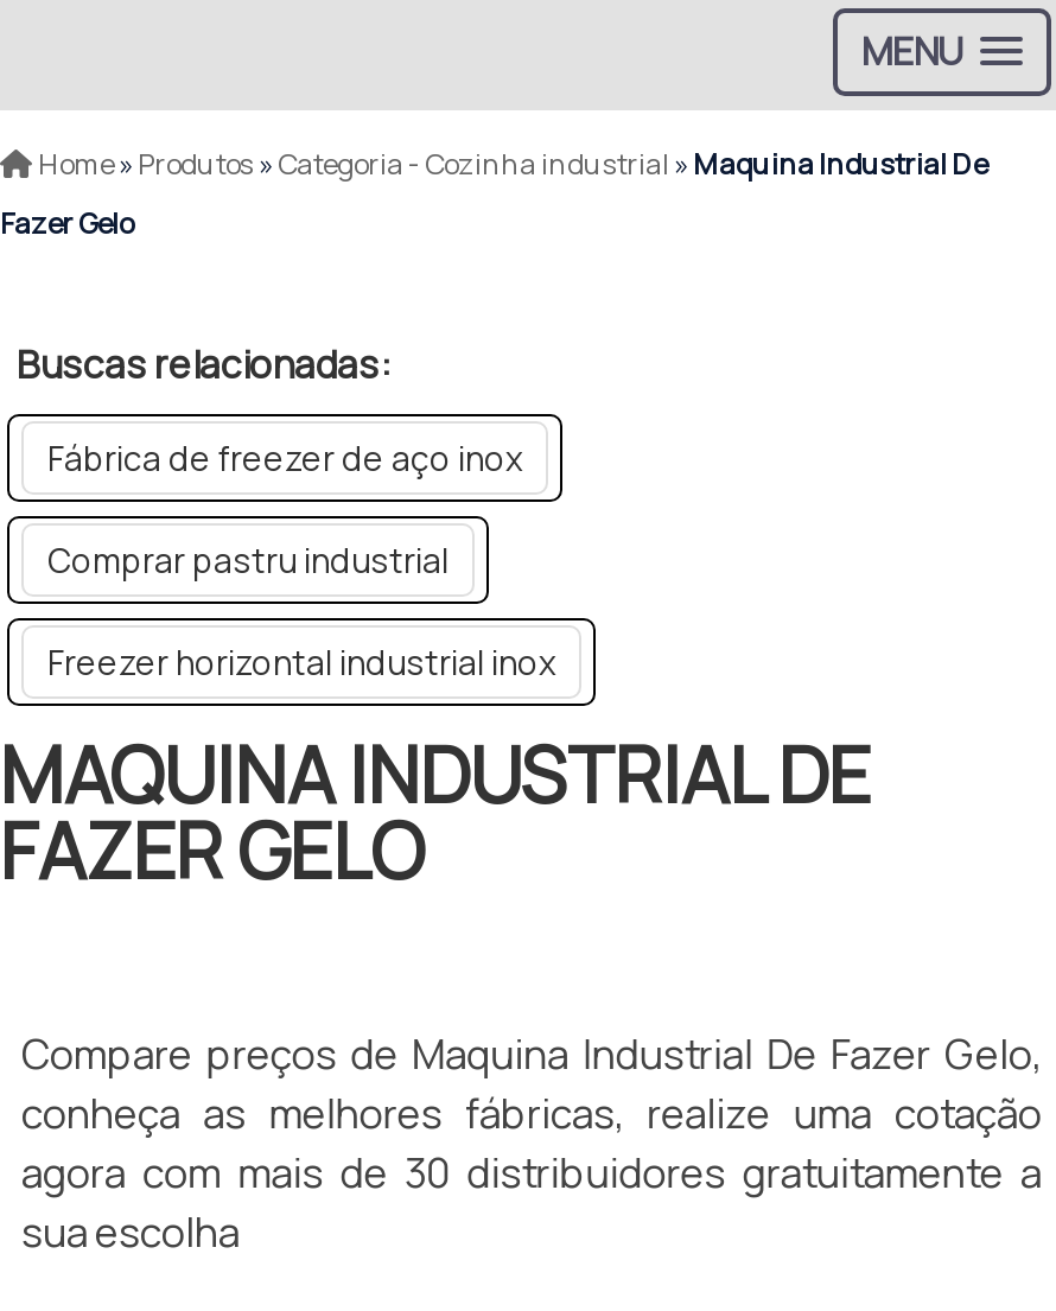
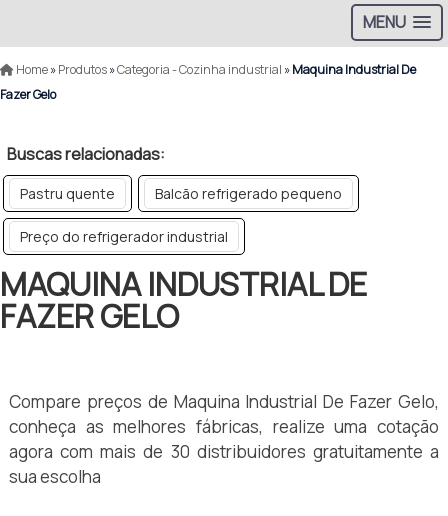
- Fábrica de freezer de aço inox
- Comprar pastru industrial
- Freezer horizontal industrial inox
+ Pastru quente
+ Balcão refrigerado pequeno
+ Preço do refrigerador industrial
